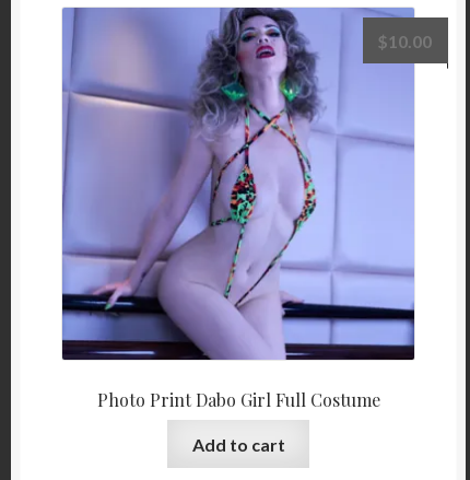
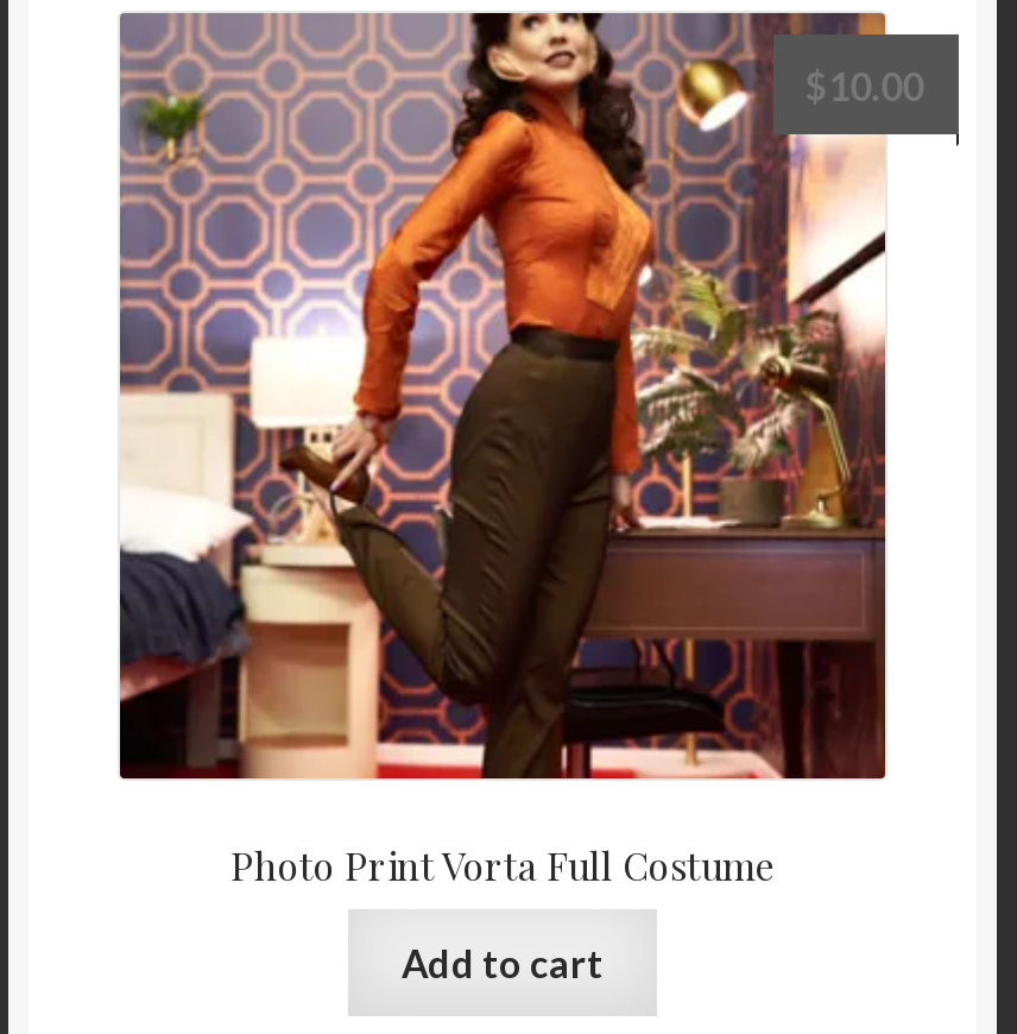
- [image]
- Photo Print Dabo Girl Full Costume
+ [image]
+ Photo Print Vorta Full Costume
